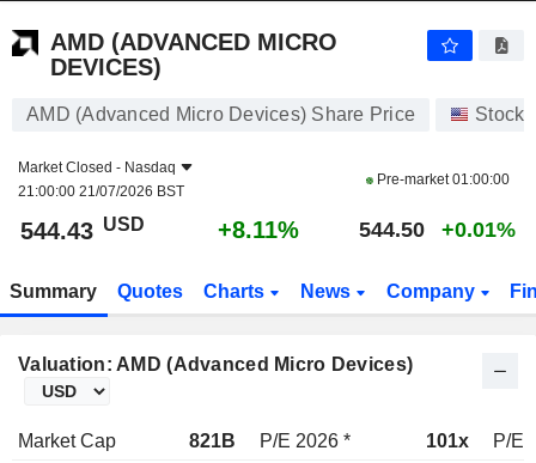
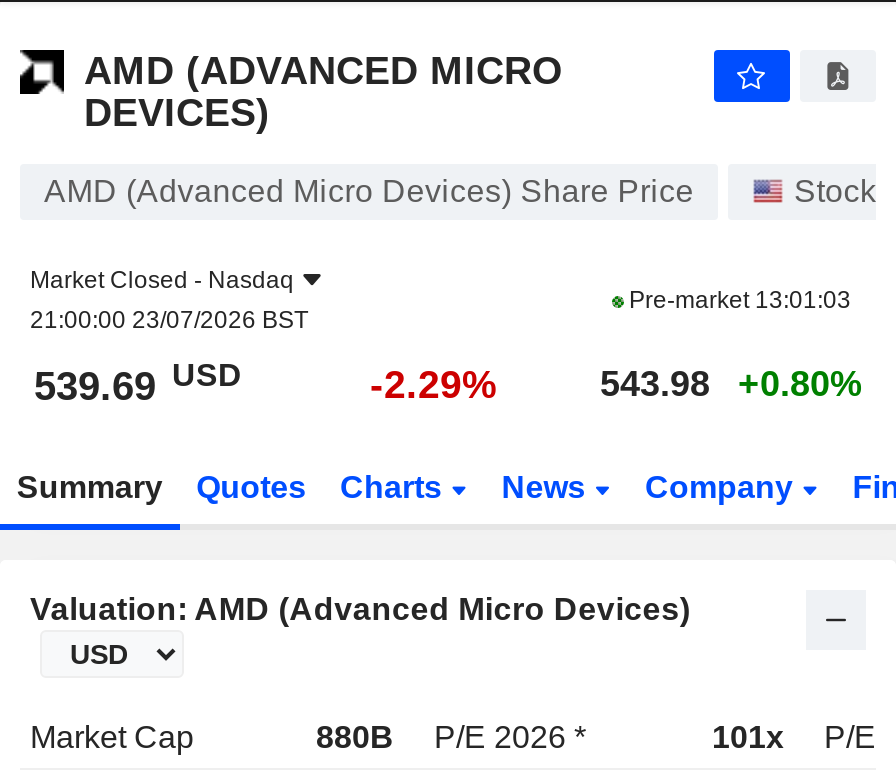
- Pre-market 01:00:00
+ Pre-market 13:01:03

- 21:00:00 21/07/2026 BST
+ 21:00:00 23/07/2026 BST

- 544.43 USD
+ 539.69 USD

- +8.11%
+ -2.29%

- 544.50
+ 543.98

- +0.01%
+ +0.80%

- 821B P/E 2026 *
+ 880B P/E 2026 *
